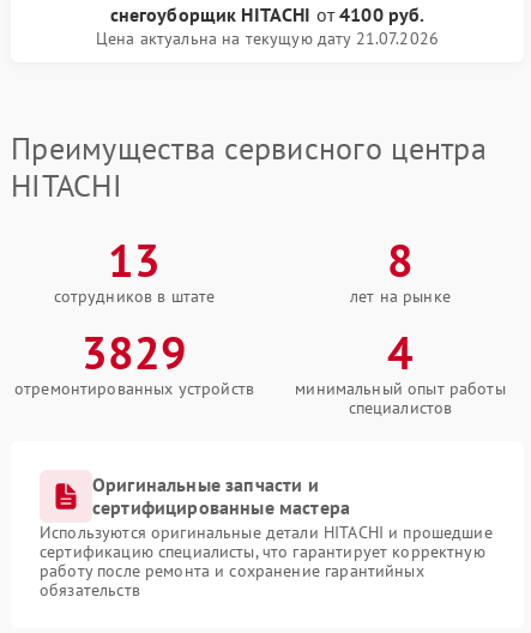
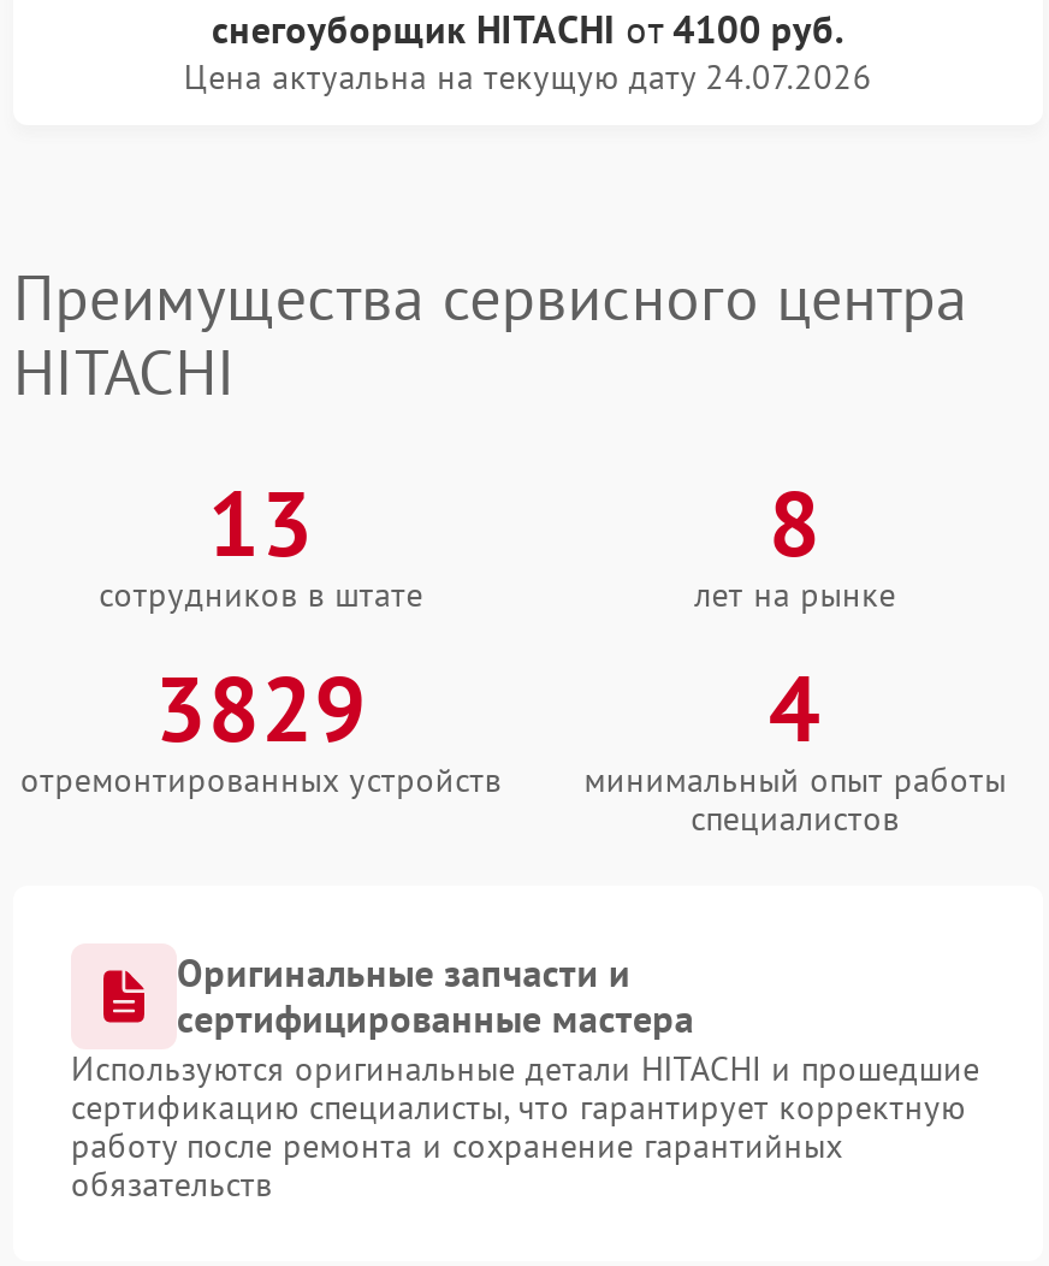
- Цена актуальна на текущую дату 21.07.2026
+ Цена актуальна на текущую дату 24.07.2026
